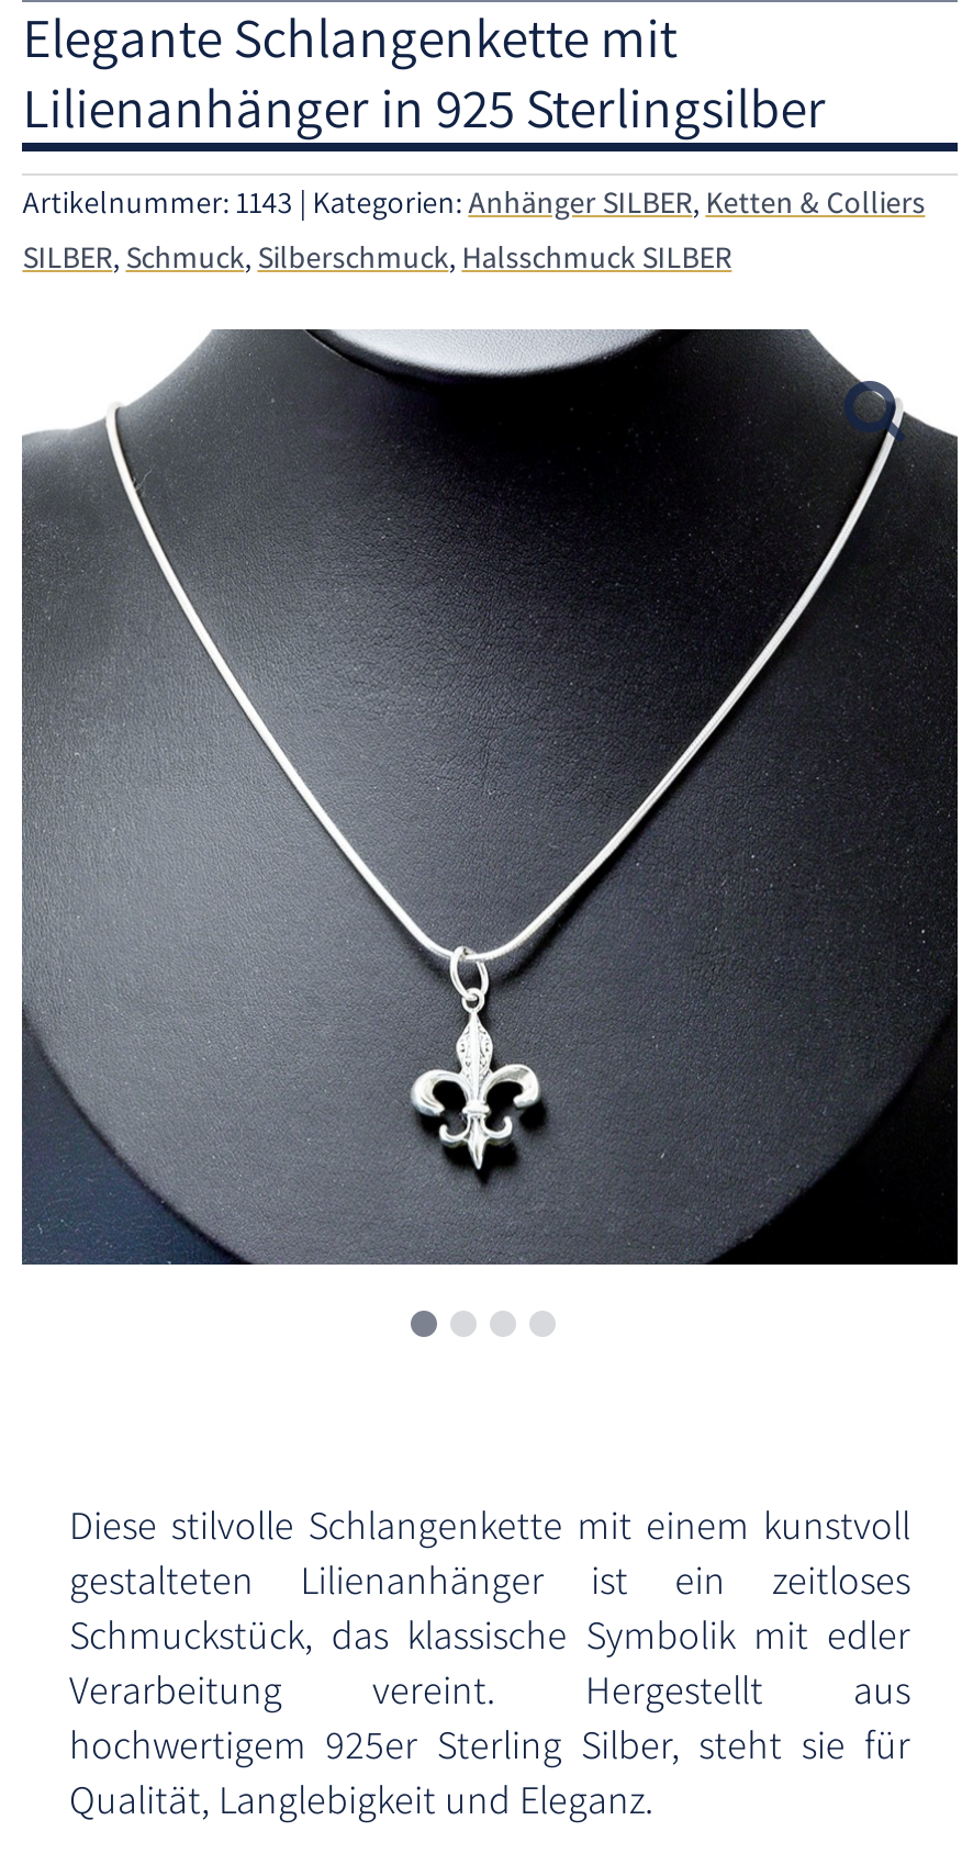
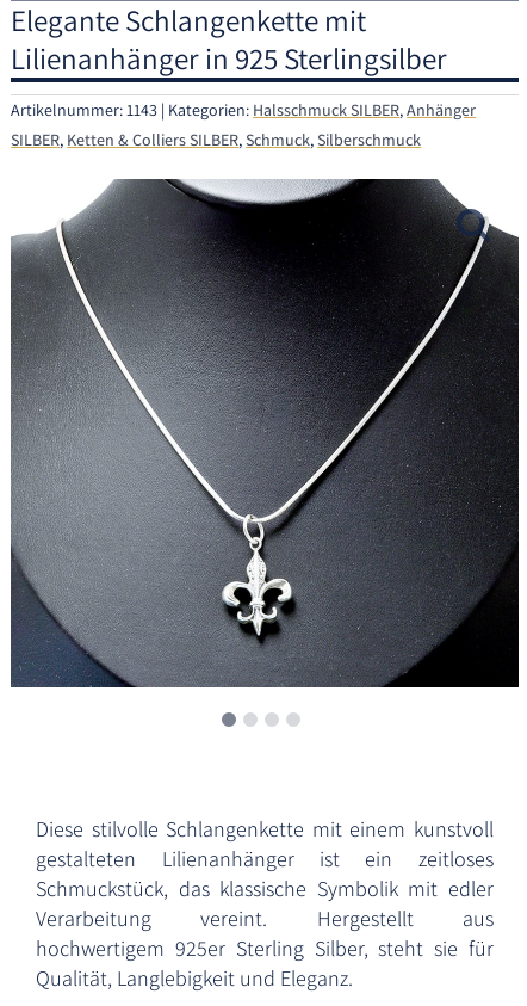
- Artikelnummer: 1143 Kategorien: Anhänger SILBER, Ketten & Colliers
- SILBER, Schmuck, Silberschmuck, Halsschmuck SILBER
+ Artikelnummer: 1143 Kategorien: Halsschmuck SILBER, Anhänger
+ SILBER, Ketten & Colliers SILBER, Schmuck, Silberschmuck
